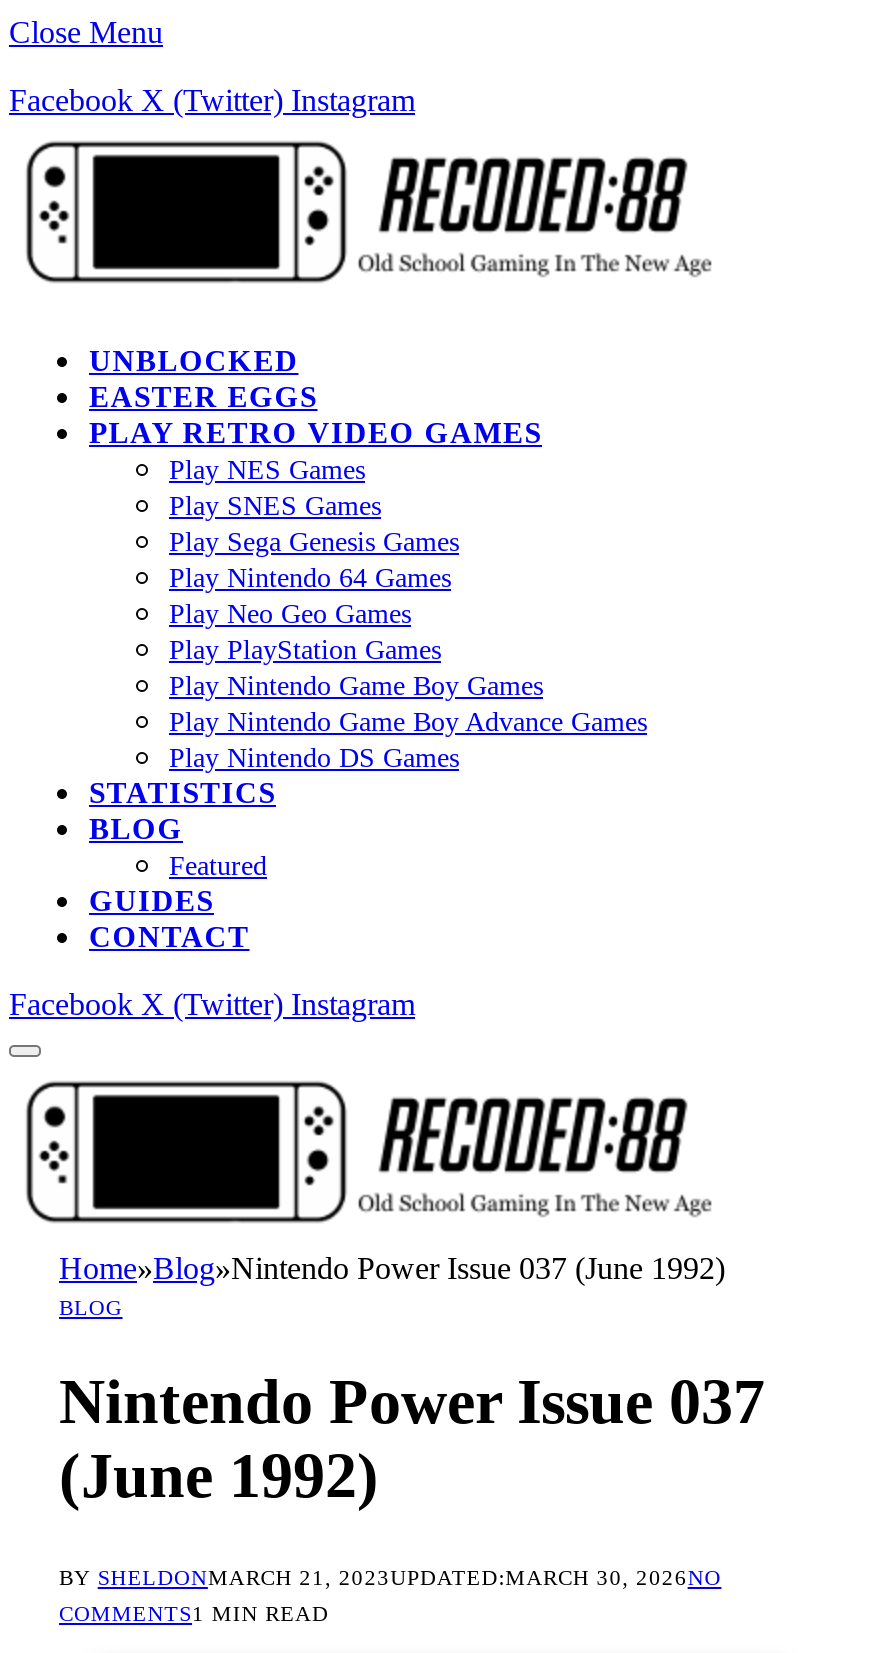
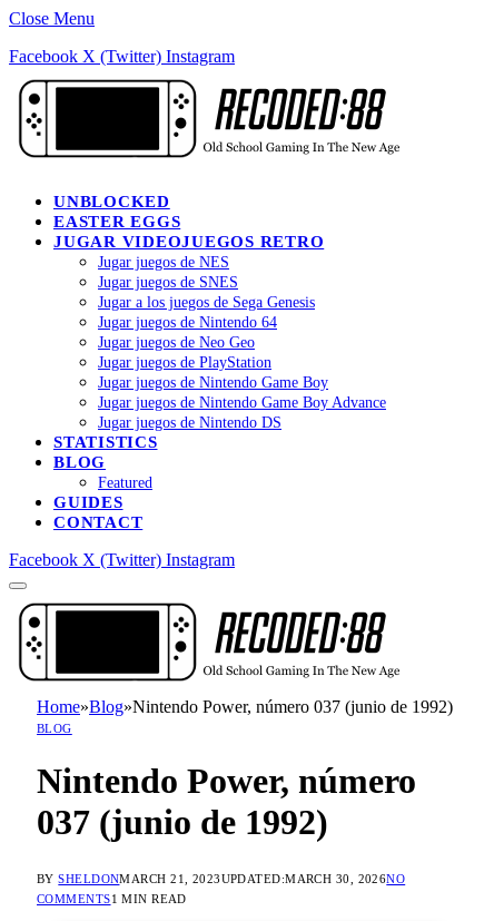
- PLAY RETRO VIDEO GAMES
- Play NES Games
- Play SNES Games
- Play Sega Genesis Games
- Play Nintendo 64 Games
- Play Neo Geo Games
- Play PlayStation Games
- Play Nintendo Game Boy Games
- Play Nintendo Game Boy Advance Games
- Play Nintendo DS Games
+ JUGAR VIDEOJUEGOS RETRO
+ Jugar juegos de NES
+ Jugar juegos de SNES
+ Jugar a los juegos de Sega Genesis
+ Jugar juegos de Nintendo 64
+ Jugar juegos de Neo Geo
+ Jugar juegos de PlayStation
+ Jugar juegos de Nintendo Game Boy
+ Jugar juegos de Nintendo Game Boy Advance
+ Jugar juegos de Nintendo DS

- Home»Blog»Nintendo Power Issue 037 (June 1992)
+ Home»Blog»Nintendo Power, número 037 (junio de 1992)

- Nintendo Power Issue 037
- (June 1992)
+ Nintendo Power, número
+ 037 (junio de 1992)
